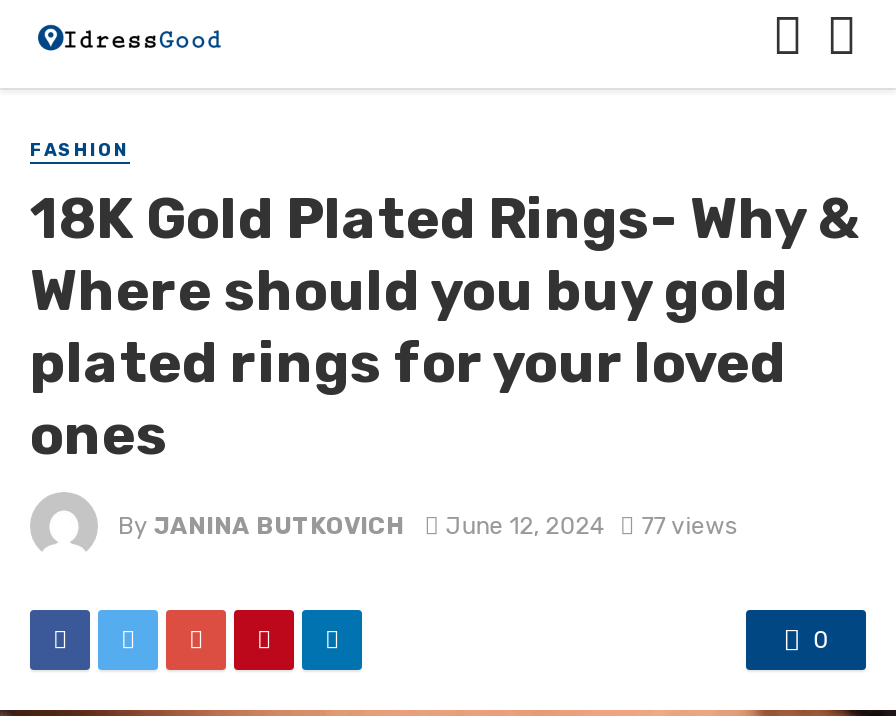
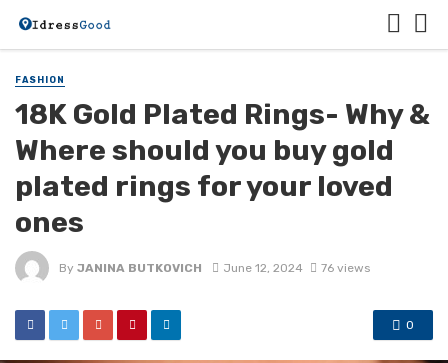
- By JANINA BUTKOVICH June 12, 2024 77 views
+ By JANINA BUTKOVICH June 12, 2024 76 views
